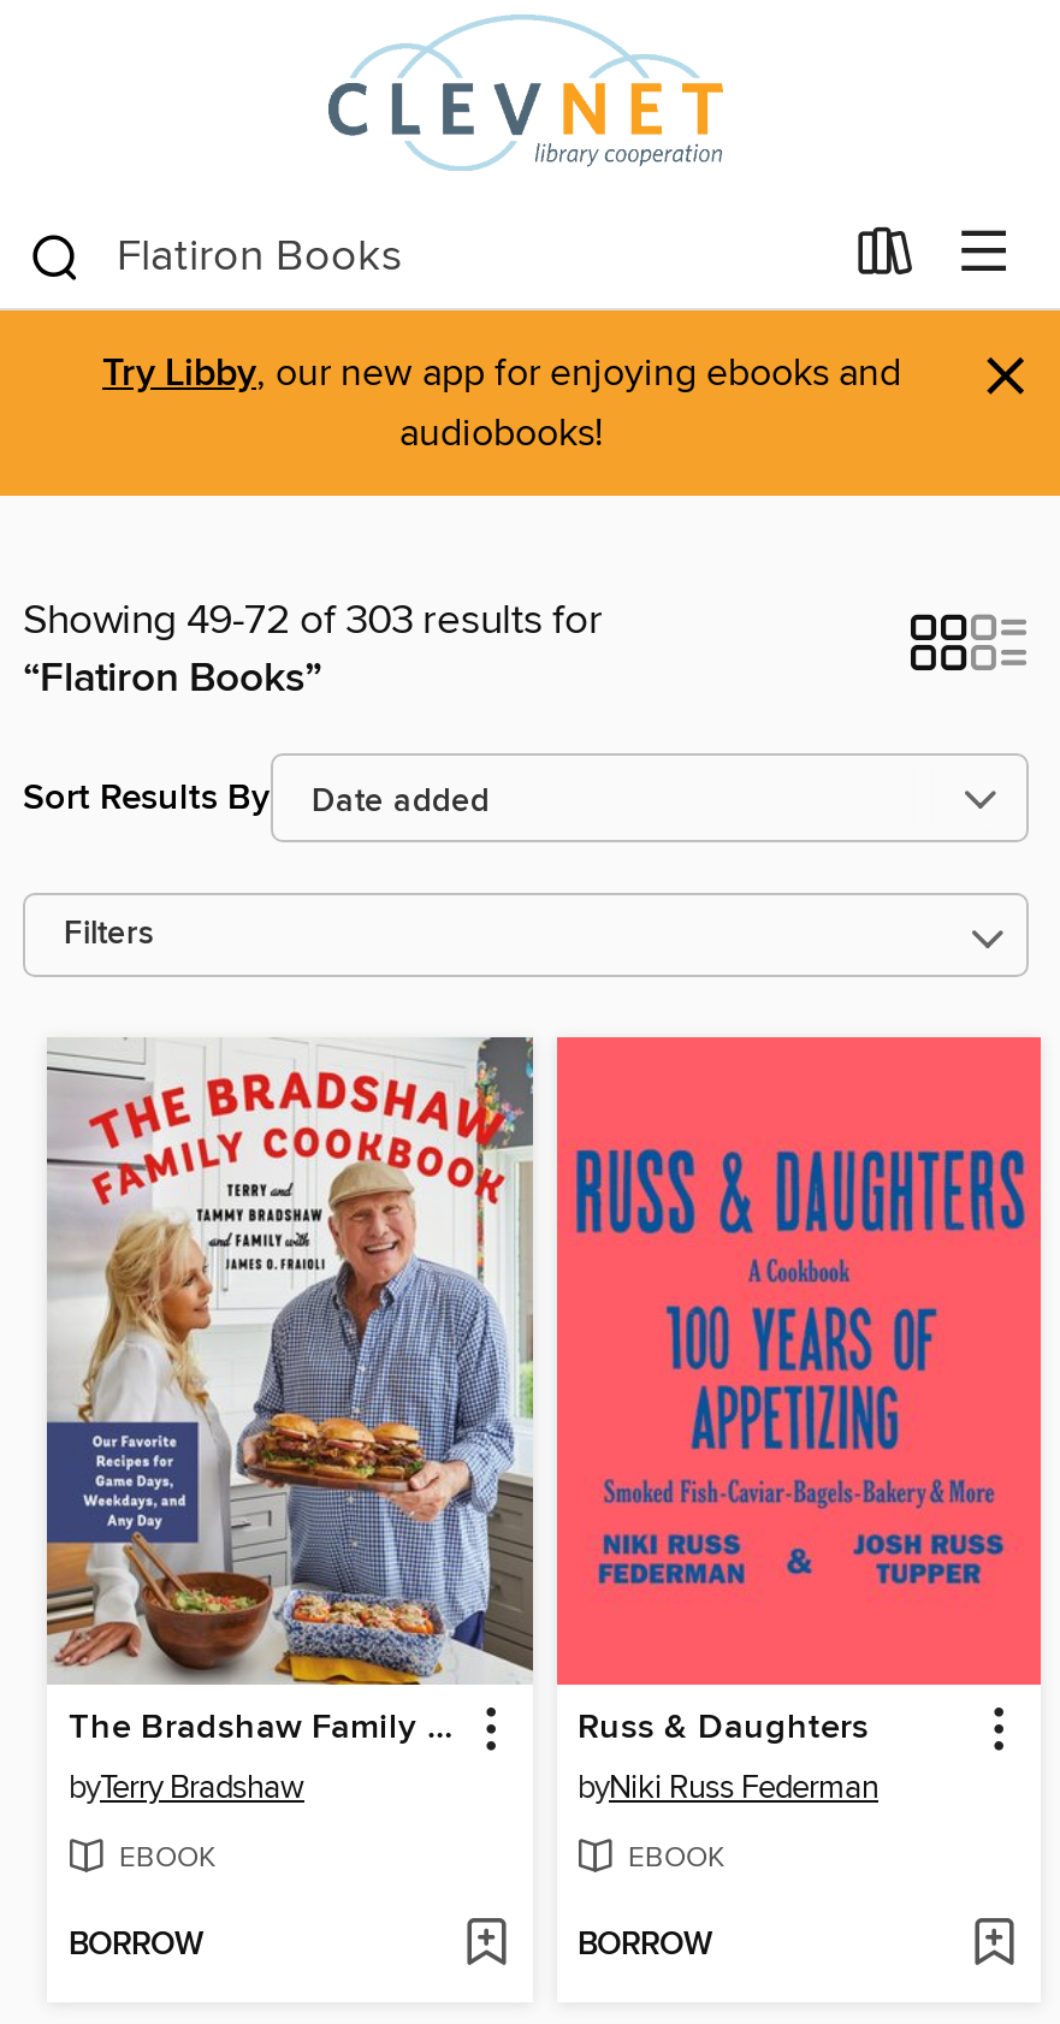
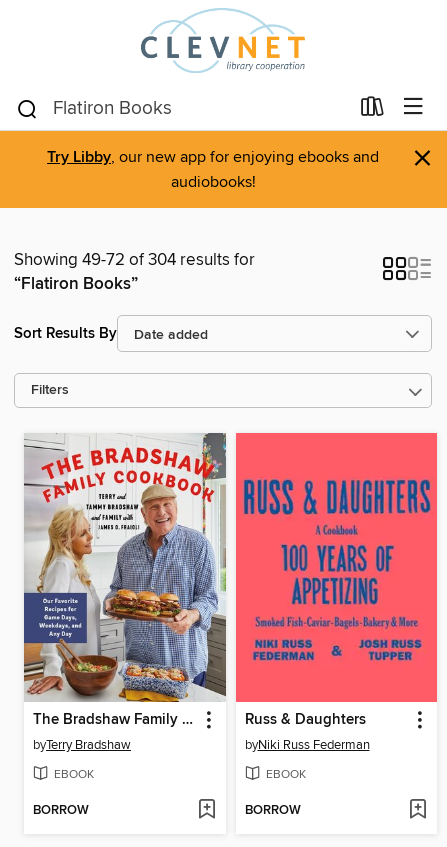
- Showing 49-72 of 303 results for
+ Showing 49-72 of 304 results for
